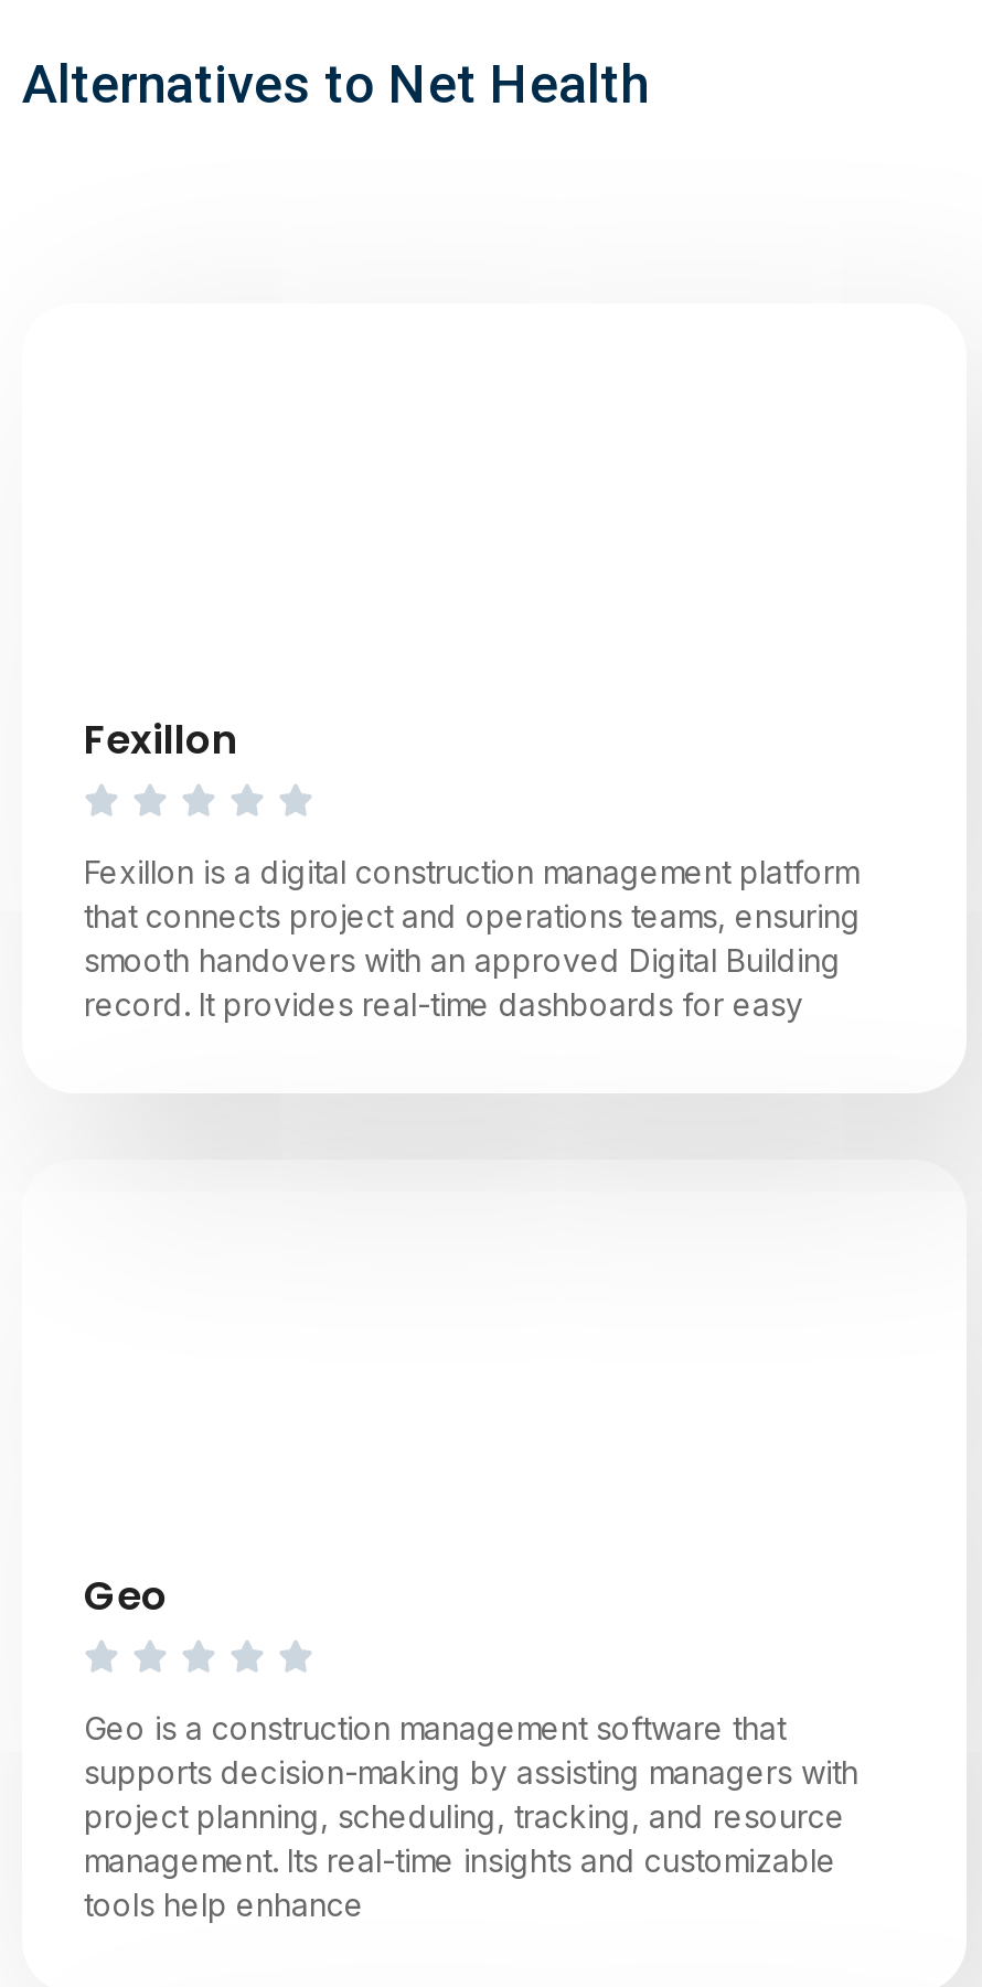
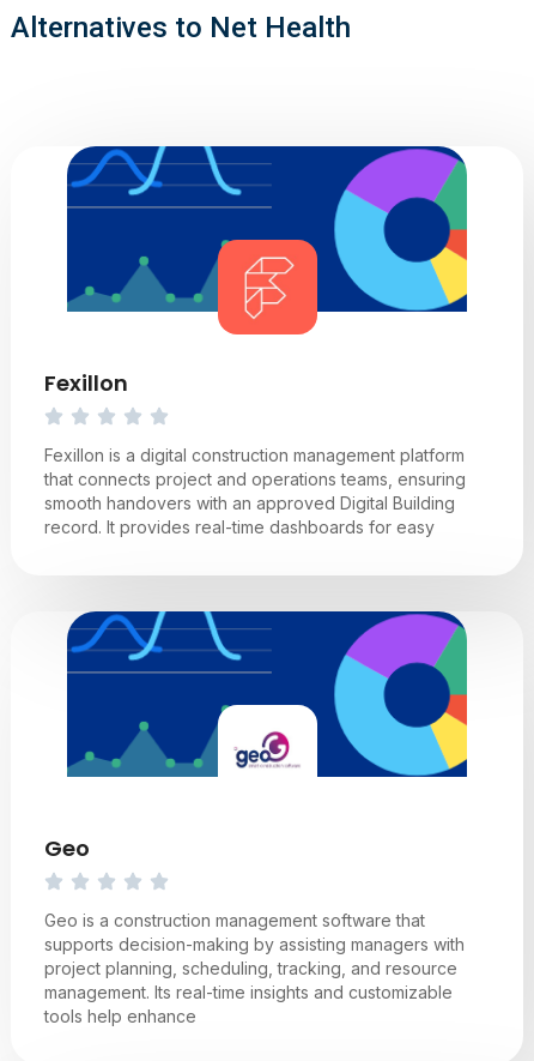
+ [image]

+ [image]
